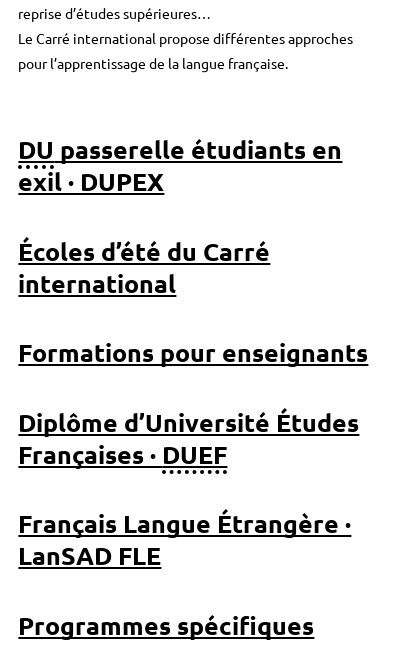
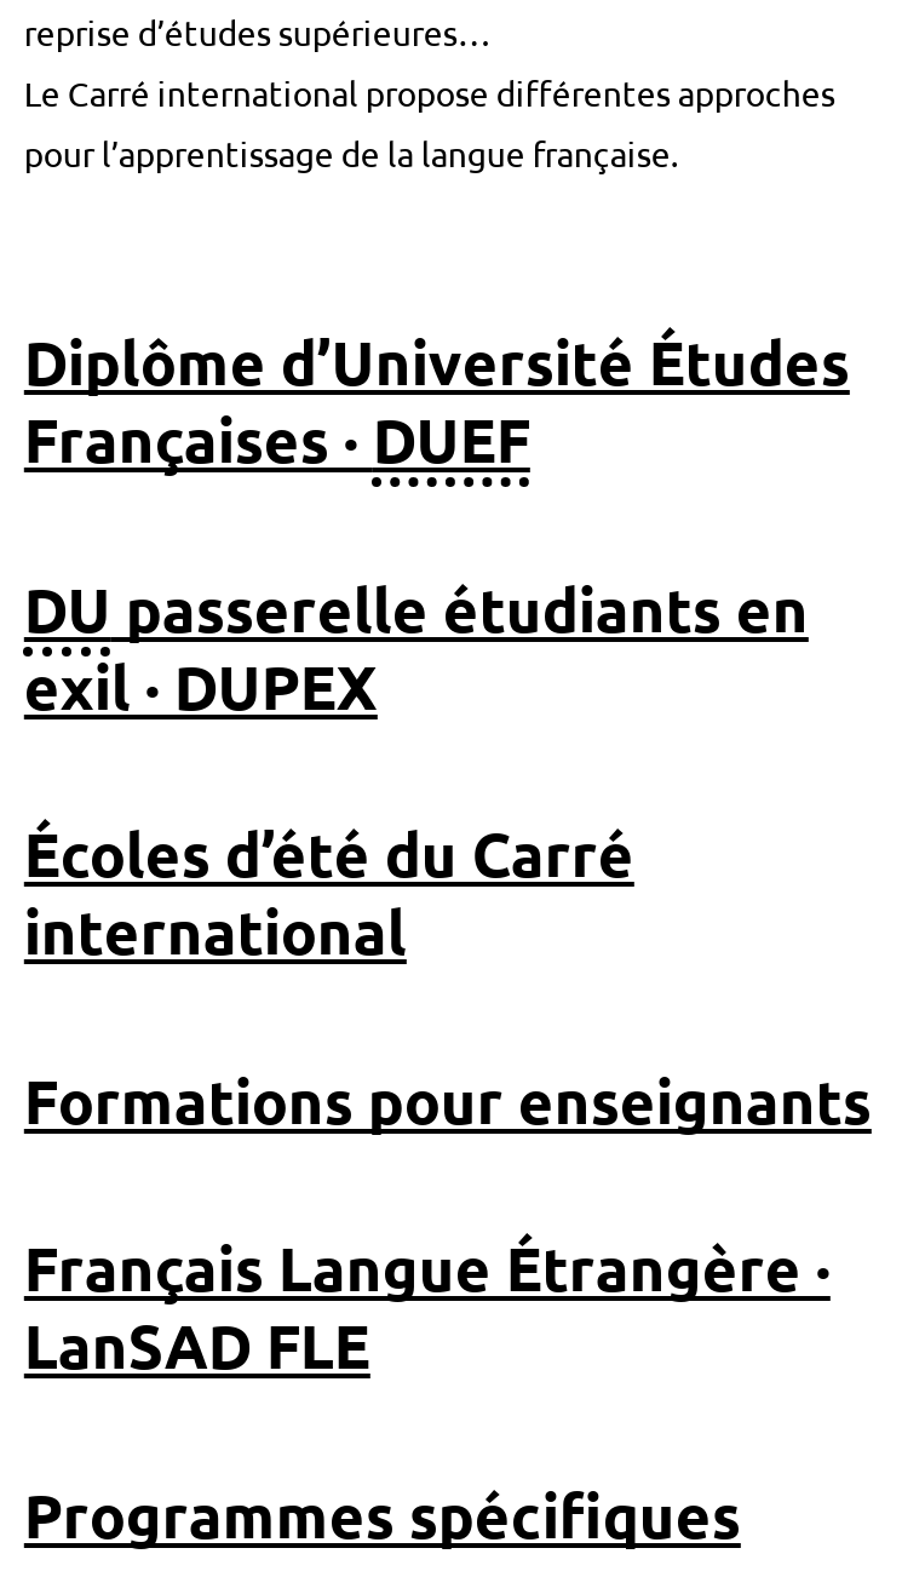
moved down: DU passerelle étudiants en | exil · DUPEX | Écoles d’été du Carré | international | Formations pour enseignants

moved up: Diplôme d’Université Études | Françaises · DUEF
